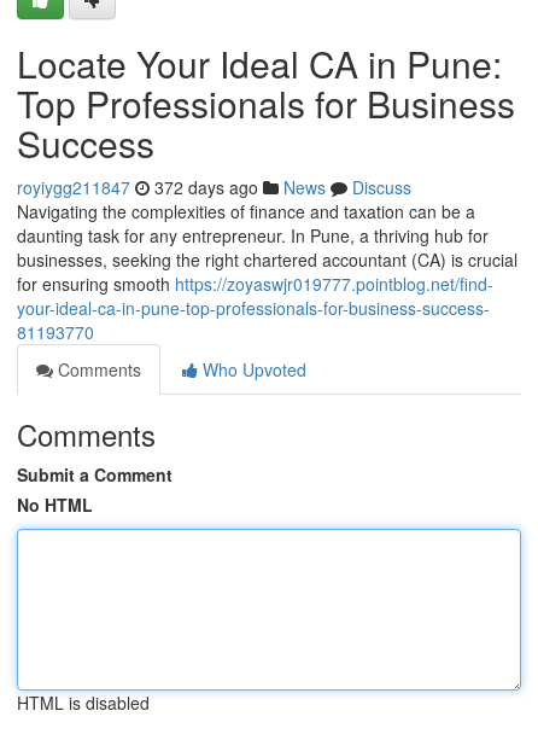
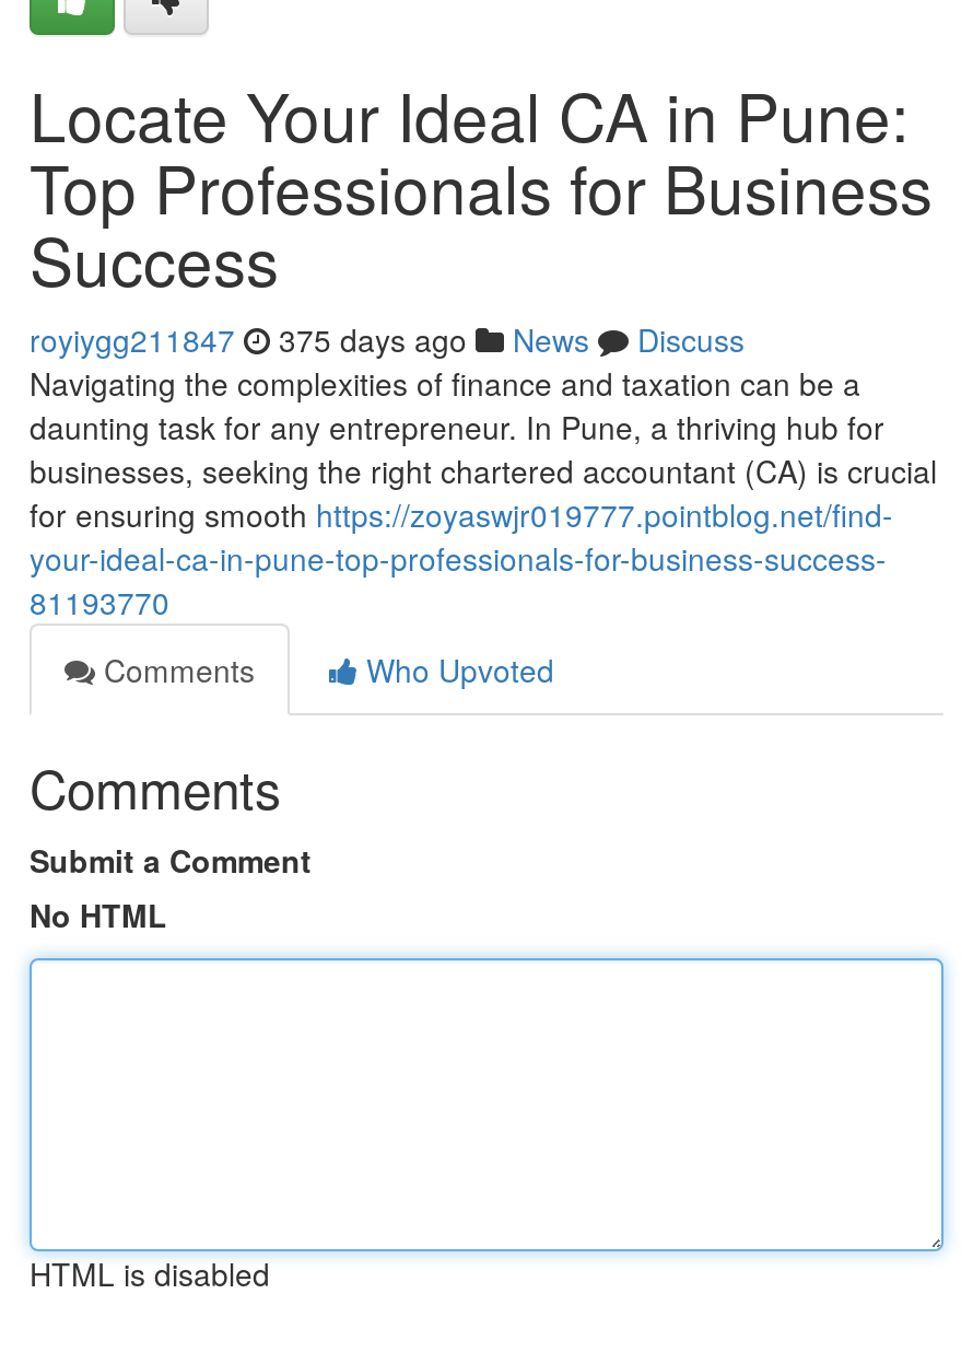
- royiygg211847 372 days ago News Discuss
+ royiygg211847 375 days ago News Discuss
